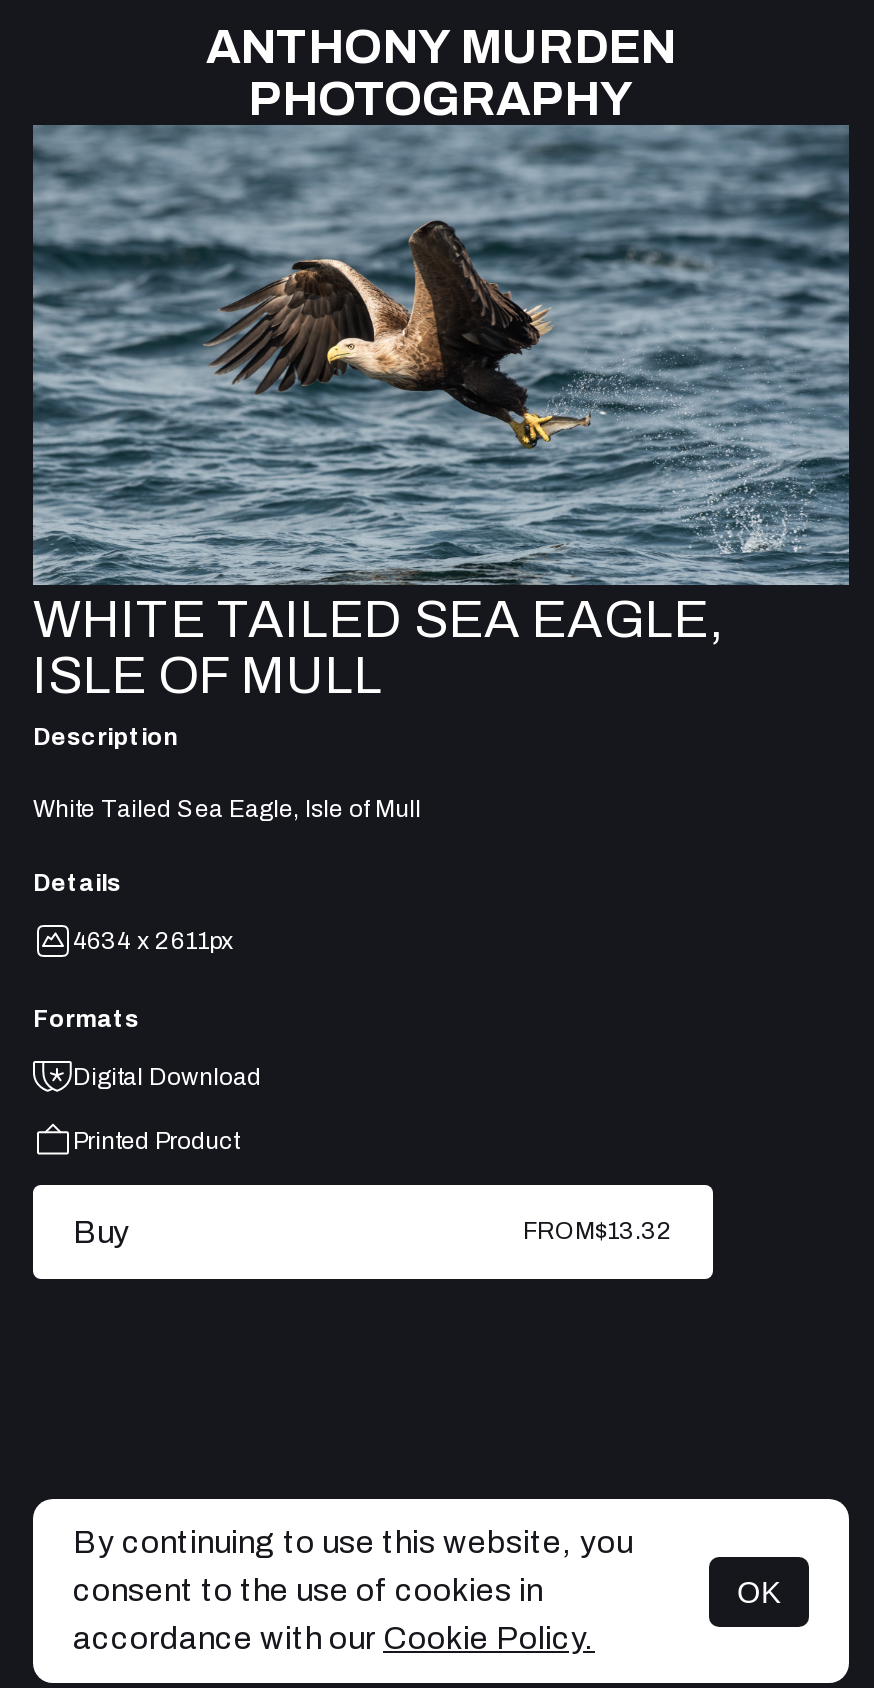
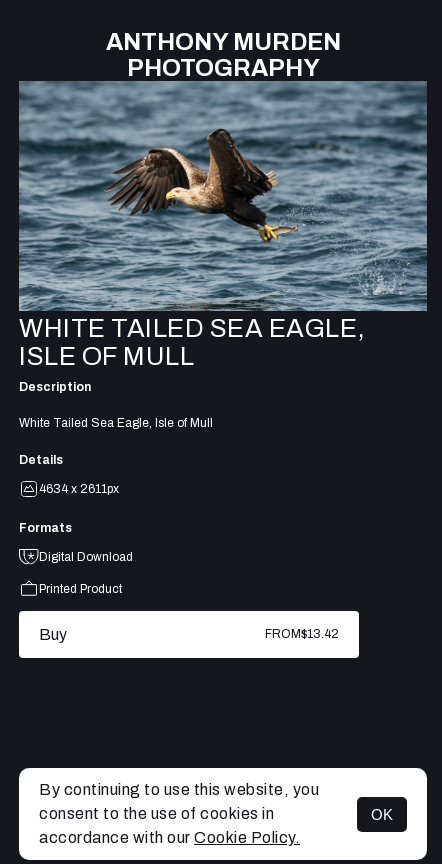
- FROM$13.32
+ FROM$13.42
